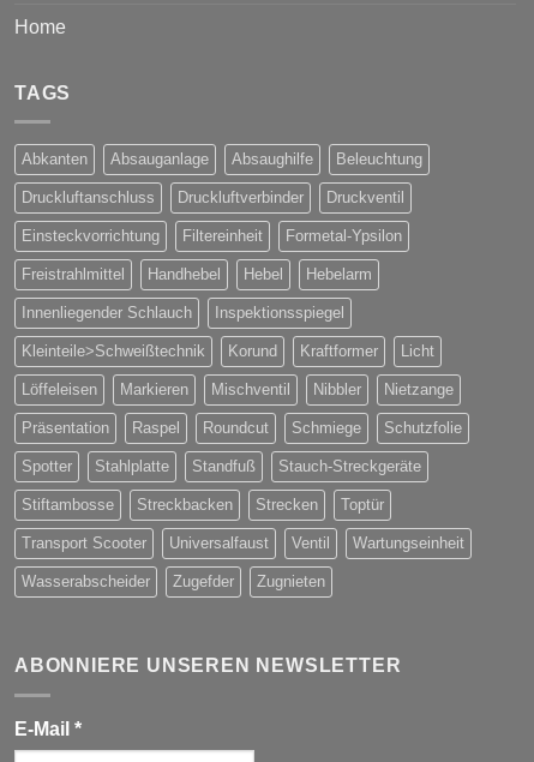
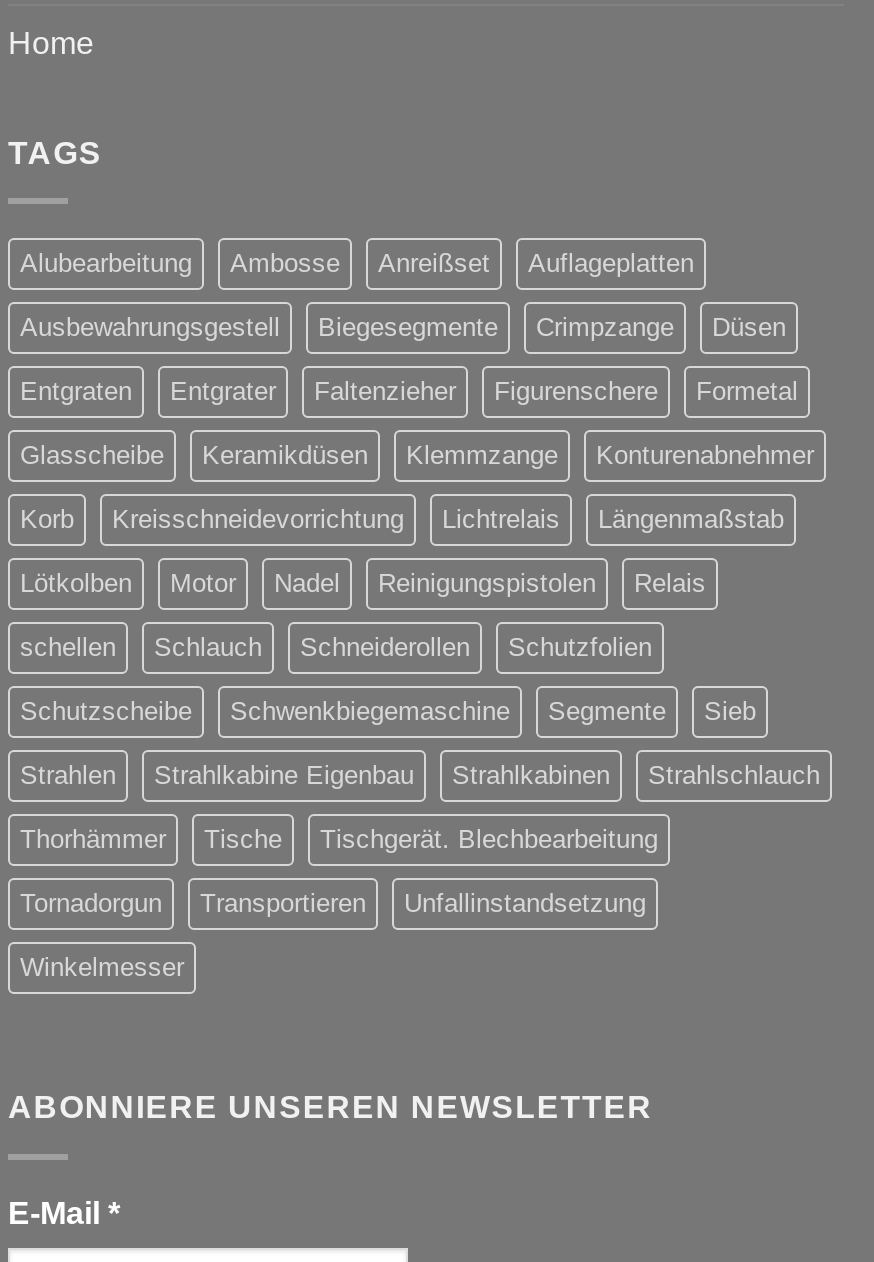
- Abkanten
- Absauganlage
- Absaughilfe
- Beleuchtung
+ Alubearbeitung
+ Ambosse
+ Anreißset
+ Auflageplatten

- Druckluftanschluss
- Druckluftverbinder
- Druckventil
+ Ausbewahrungsgestell
+ Biegesegmente
+ Crimpzange
+ Düsen

- Einsteckvorrichtung
- Filtereinheit
- Formetal-Ypsilon
+ Entgraten
+ Entgrater
+ Faltenzieher
+ Figurenschere
+ Formetal

- Freistrahlmittel
- Handhebel
- Hebel
- Hebelarm
+ Glasscheibe
+ Keramikdüsen
+ Klemmzange
+ Konturenabnehmer

- Innenliegender Schlauch
- Inspektionsspiegel
+ Korb
+ Kreisschneidevorrichtung
+ Lichtrelais
+ Längenmaßstab

- Kleinteile>Schweißtechnik
- Korund
- Kraftformer
- Licht
+ Lötkolben
+ Motor
+ Nadel
+ Reinigungspistolen
+ Relais

- Löffeleisen
- Markieren
- Mischventil
- Nibbler
- Nietzange
+ schellen
+ Schlauch
+ Schneiderollen
+ Schutzfolien

- Präsentation
- Raspel
- Roundcut
- Schmiege
- Schutzfolie
+ Schutzscheibe
+ Schwenkbiegemaschine
+ Segmente
+ Sieb

- Spotter
- Stahlplatte
- Standfuß
- Stauch-Streckgeräte
+ Strahlen
+ Strahlkabine Eigenbau
+ Strahlkabinen
+ Strahlschlauch

- Stiftambosse
- Streckbacken
- Strecken
- Toptür
+ Thorhämmer
+ Tische
+ Tischgerät. Blechbearbeitung

- Transport Scooter
- Universalfaust
- Ventil
- Wartungseinheit
+ Tornadorgun
+ Transportieren
+ Unfallinstandsetzung

- Wasserabscheider
- Zugefder
- Zugnieten
+ Winkelmesser
